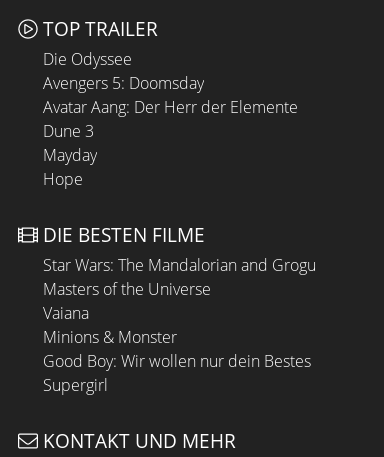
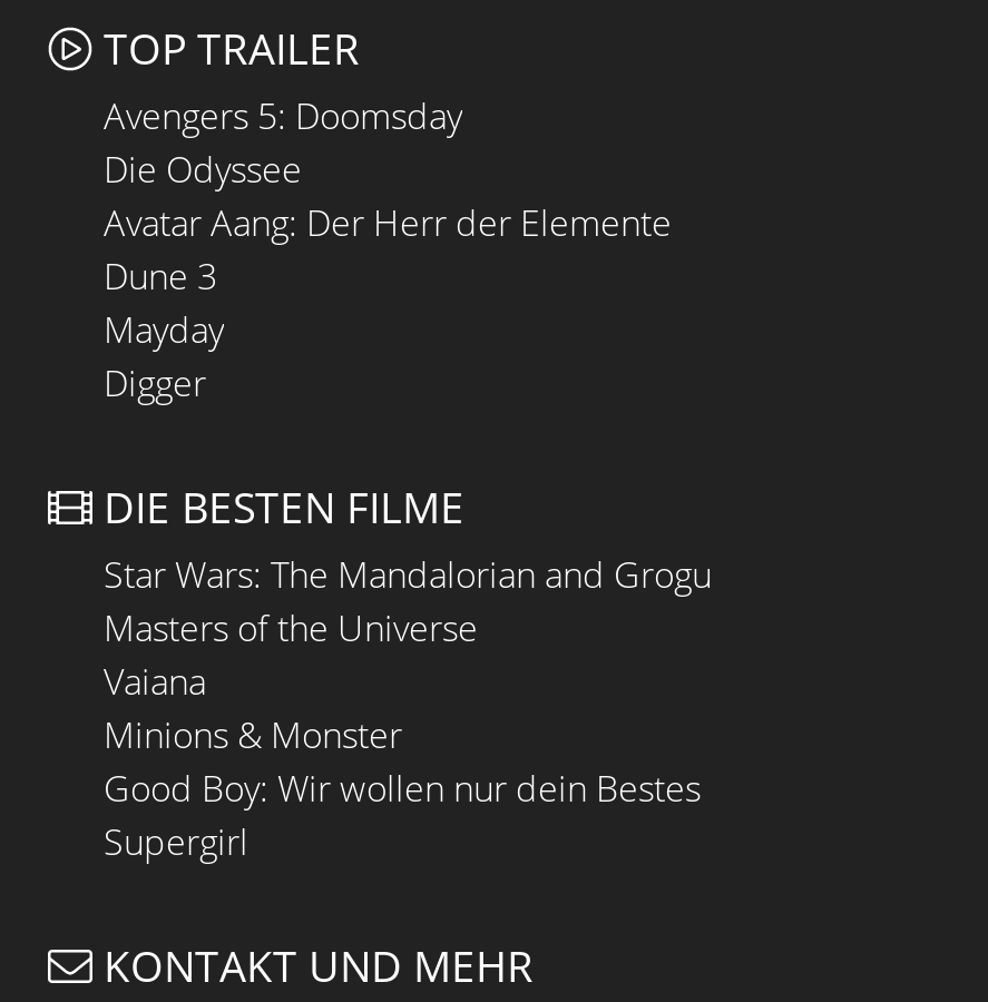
moved down: Die Odyssee

moved up: Avengers 5: Doomsday

- Hope
+ Digger
